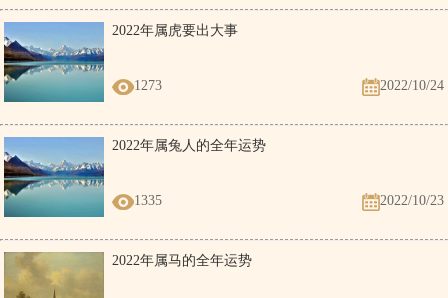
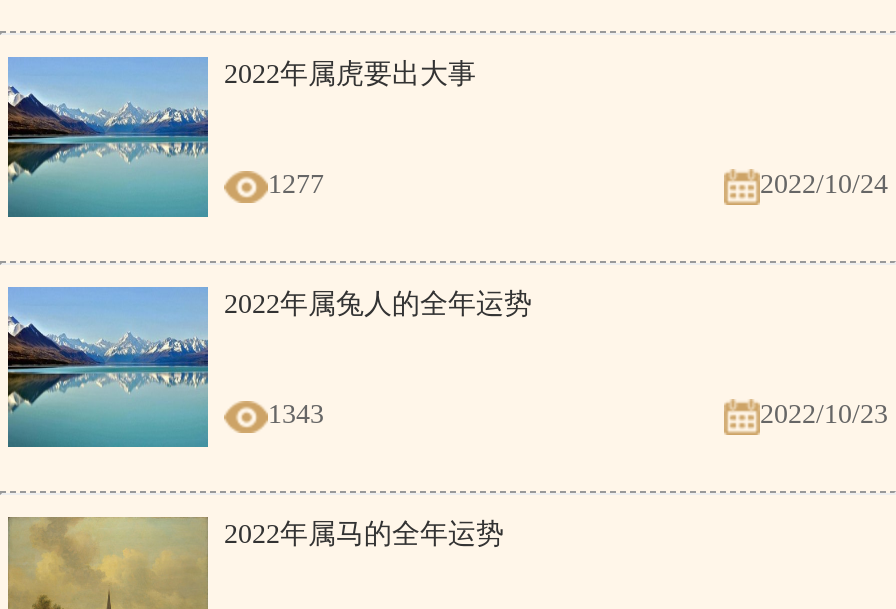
- 1273
+ 1277

- 1335
+ 1343
